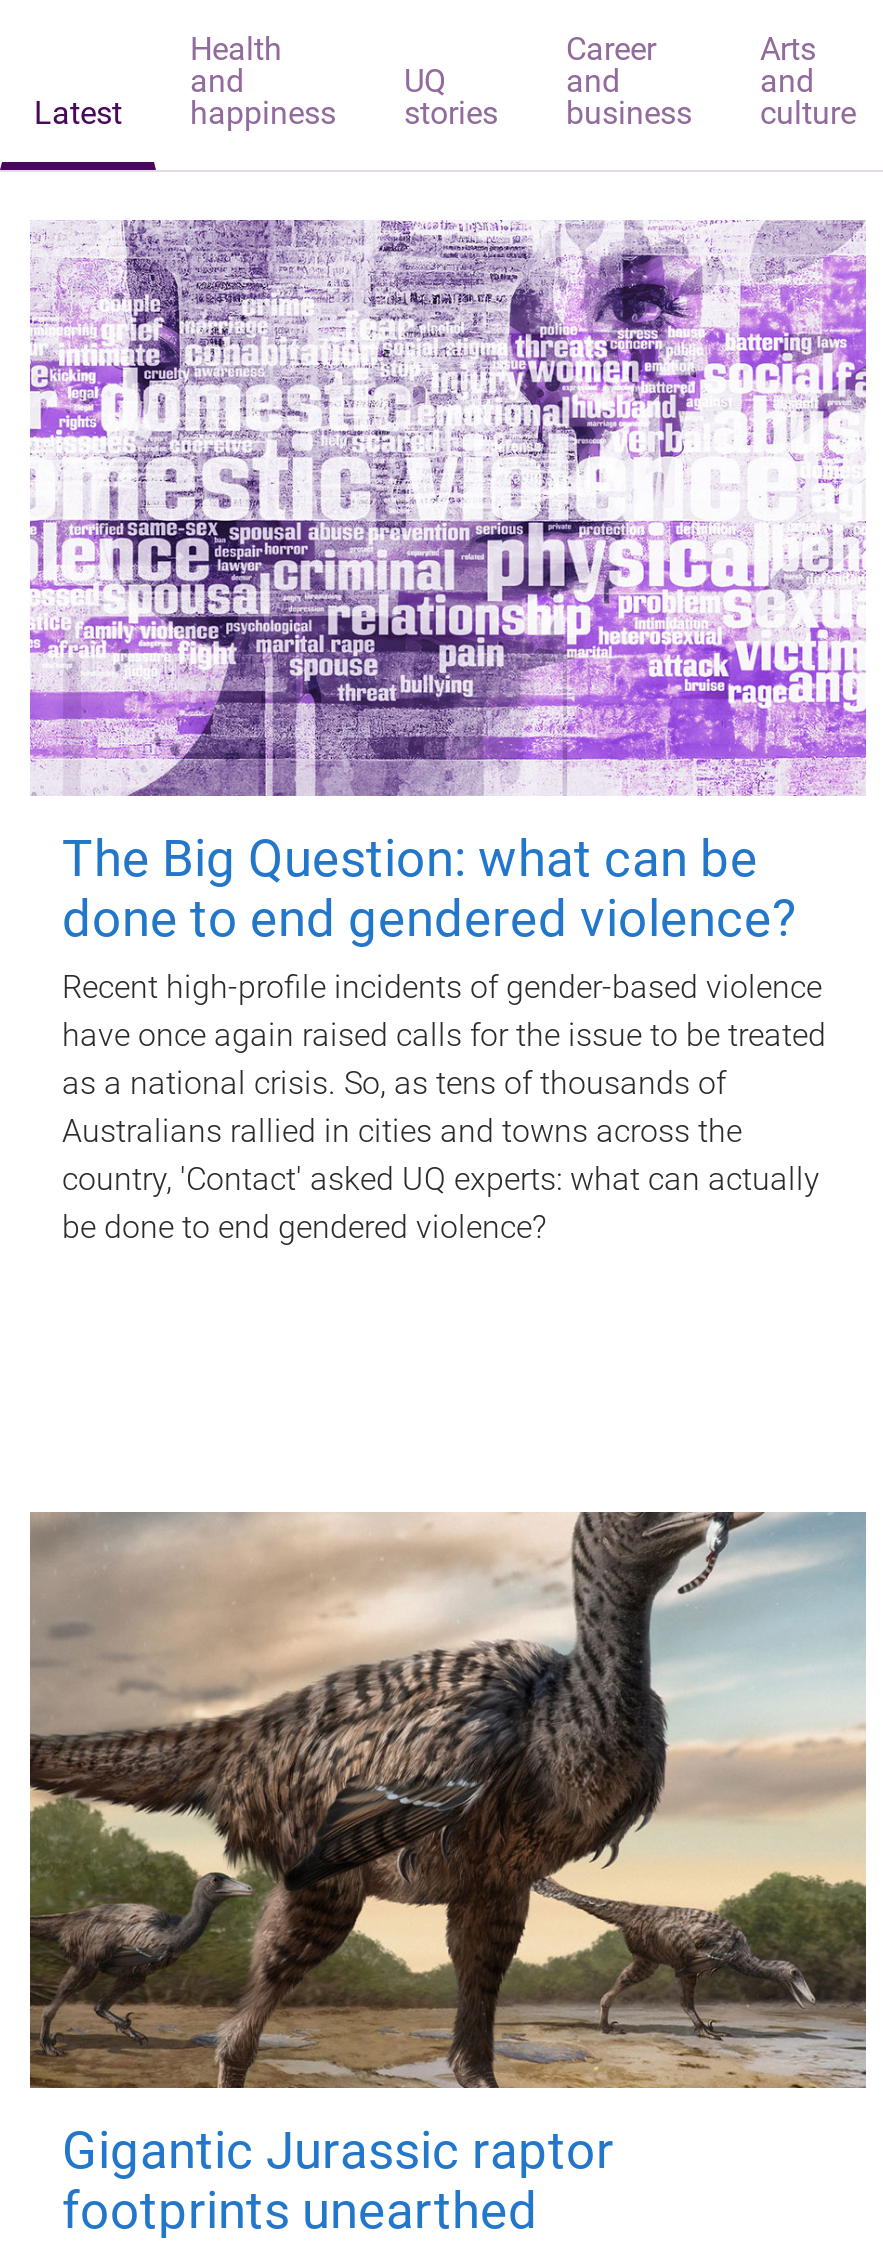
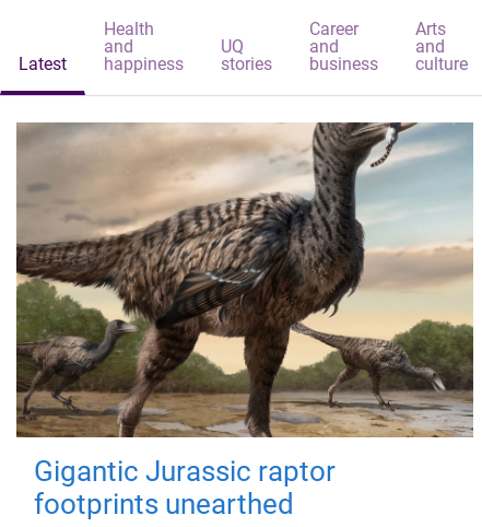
- [image]
- The Big Question: what can be
- done to end gendered violence?
- Recent high-profile incidents of gender-based violence
- have once again raised calls for the issue to be treated
- as a national crisis. So, as tens of thousands of
- Australians rallied in cities and towns across the
- country, 'Contact' asked UQ experts: what can actually
- be done to end gendered violence?
